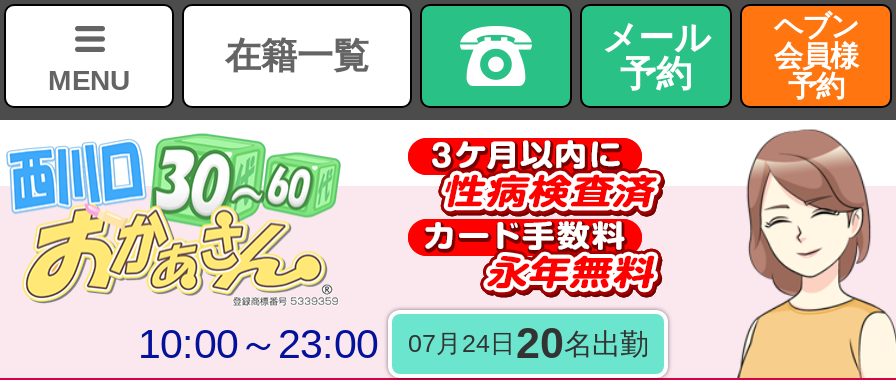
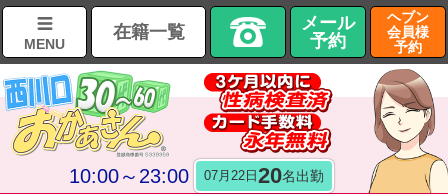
- 10:00～23:00 07月24日20名出勤
+ 10:00～23:00 07月22日20名出勤
